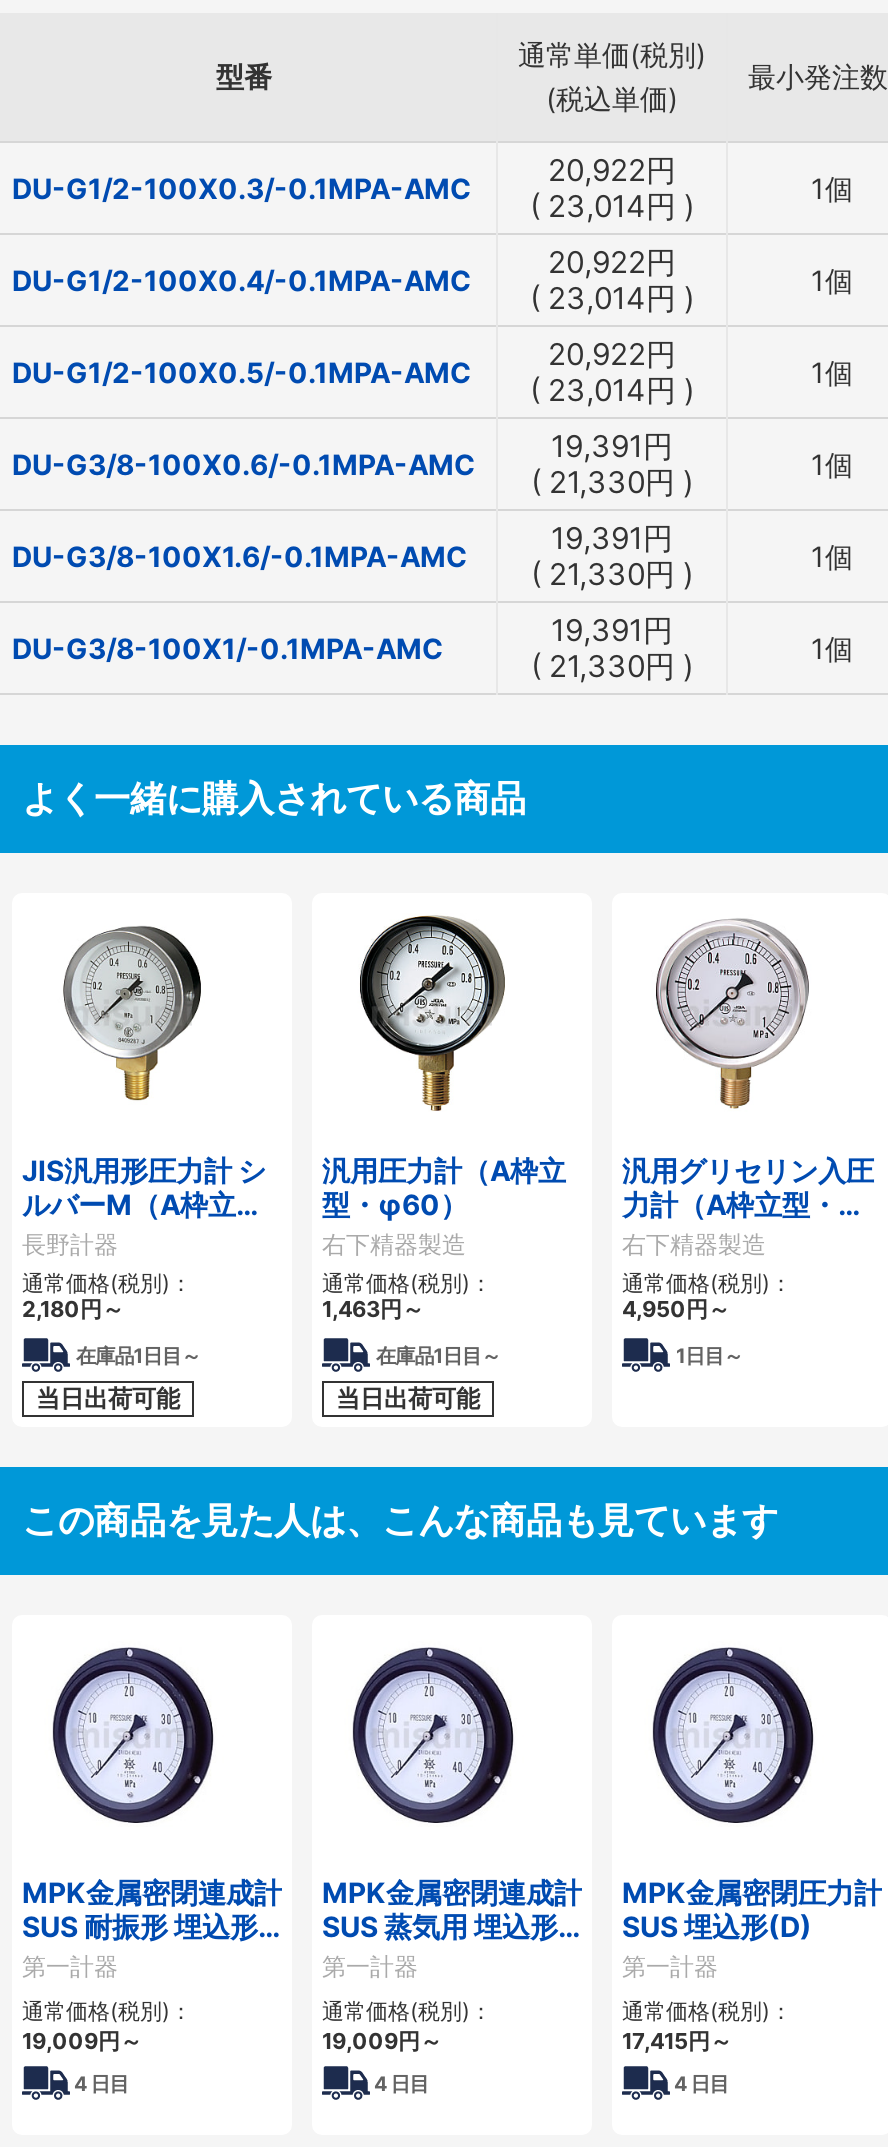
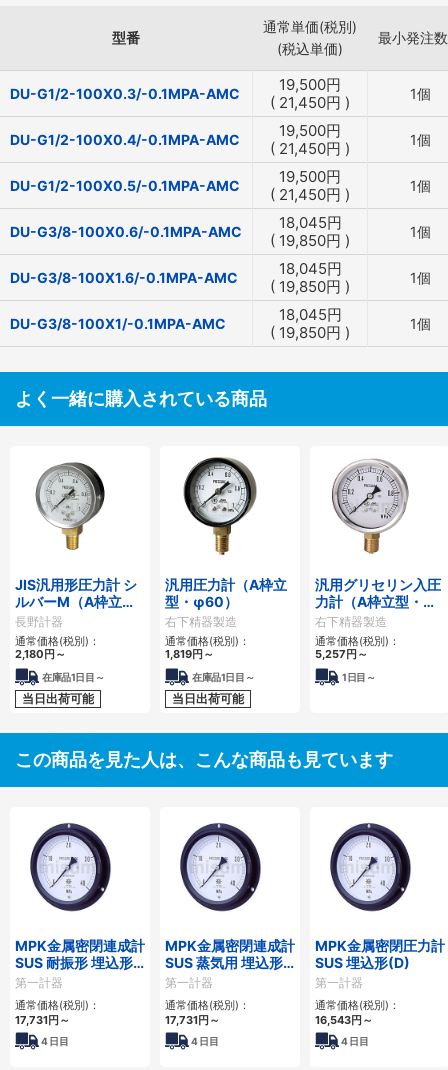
- 20,922円
+ 19,500円

- DU-G1/2-100X0.3/-0.1MPA-AMC (23,014円)
+ DU-G1/2-100X0.3/-0.1MPA-AMC (21,450円)

- 20,922円
+ 19,500円

- DU-G1/2-100X0.4/-0.1MPA-AMC (23,014円)
+ DU-G1/2-100X0.4/-0.1MPA-AMC (21,450円)

- 20,922円
+ 19,500円

- DU-G1/2-100X0.5/-0.1MPA-AMC (23,014円)
+ DU-G1/2-100X0.5/-0.1MPA-AMC (21,450円)

- 19,391円
+ 18,045円

- DU-G3/8-100X0.6/-0.1MPA-AMC (21,330円)
+ DU-G3/8-100X0.6/-0.1MPA-AMC (19,850円)

- 19,391円
+ 18,045円

- DU-G3/8-100X1.6/-0.1MPA-AMC (21,330円)
+ DU-G3/8-100X1.6/-0.1MPA-AMC (19,850円)

- 19,391円
+ 18,045円

- (21,330円)
+ (19,850円)

- 1,463円～
+ 1,819円～

- 4,950円～
+ 5,257円～

- 19,009円～
+ 17,731円～

- 19,009円～
+ 17,731円～

- 17,415円～
+ 16,543円～
